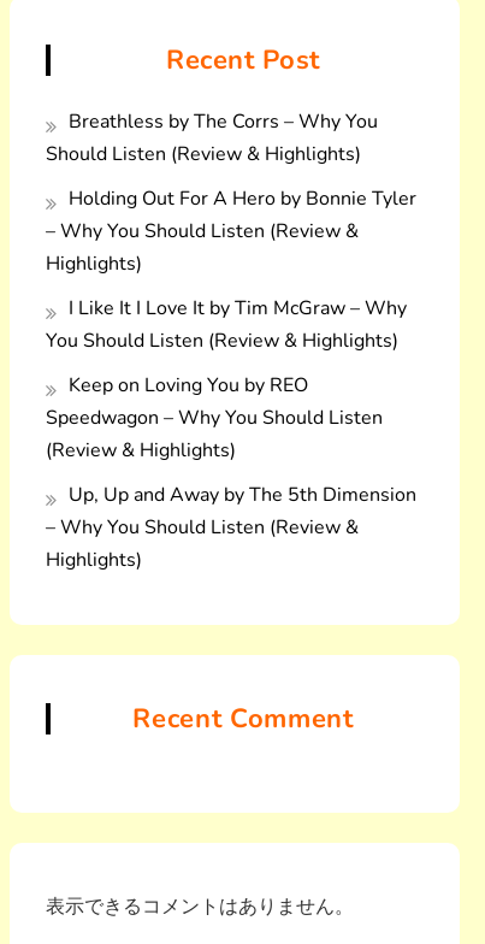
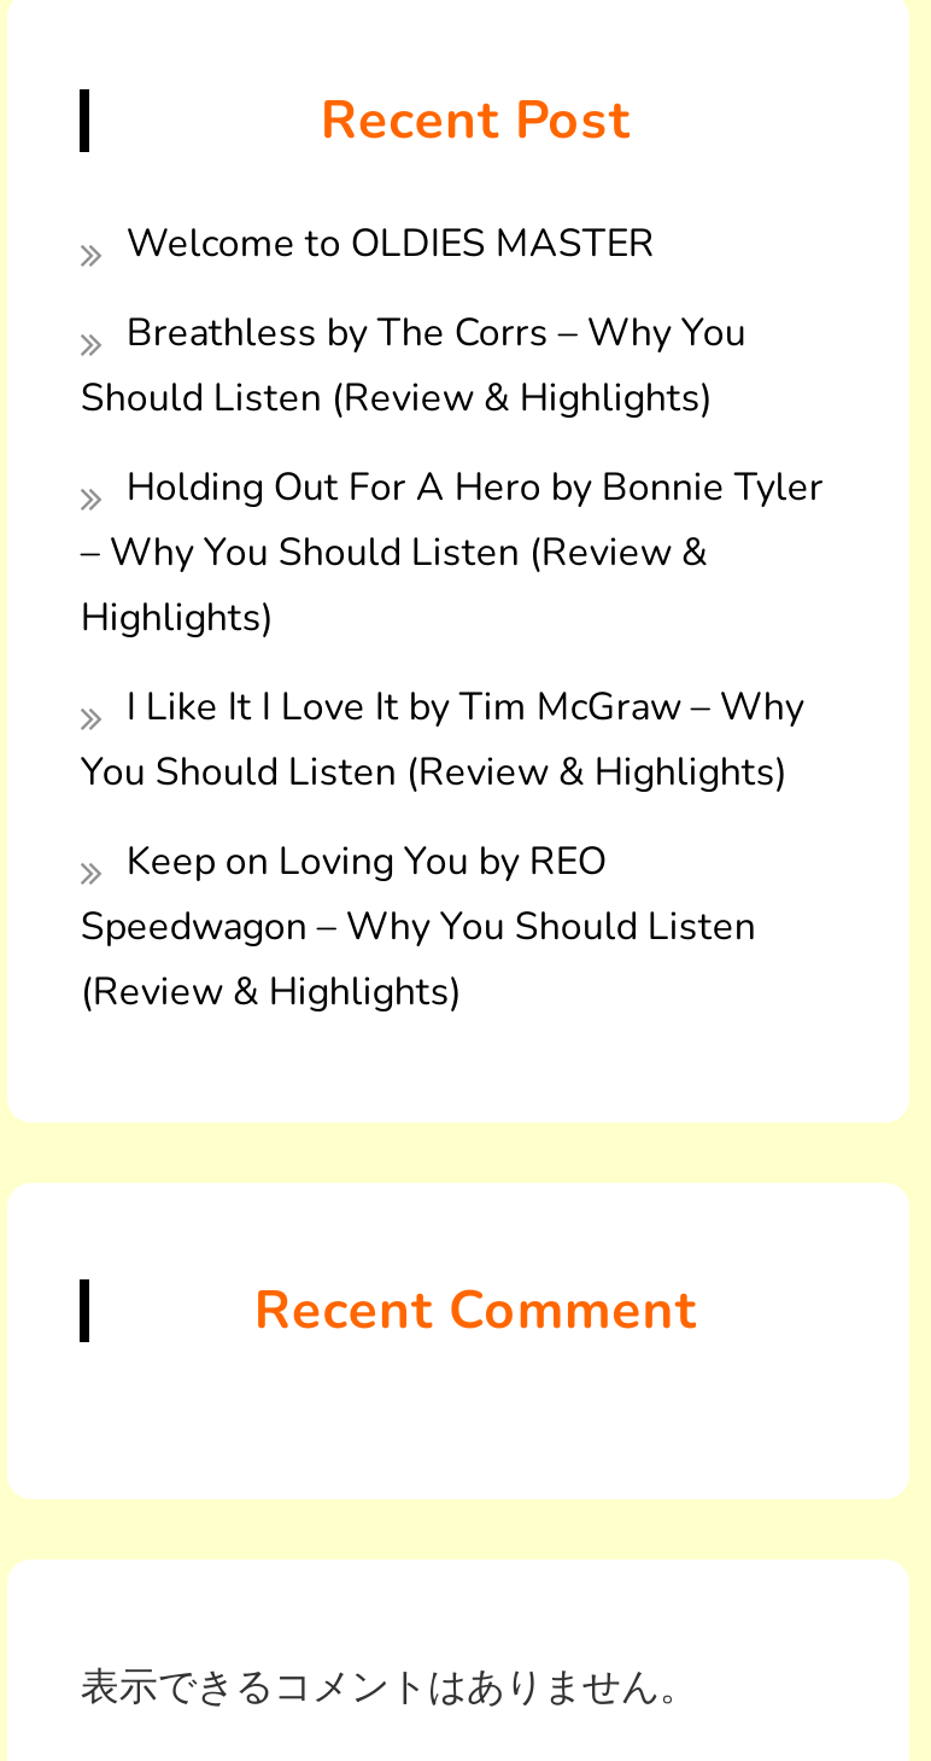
+ Welcome to OLDIES MASTER

moved down: Breathless by The Corrs – Why You | Should Listen (Review & Highlights) | Holding Out For A Hero by Bonnie Tyler | ... | Speedwagon – Why You Should Listen | (Review & Highlights)

- Up, Up and Away by The 5th Dimension
- – Why You Should Listen (Review &
- Highlights)
